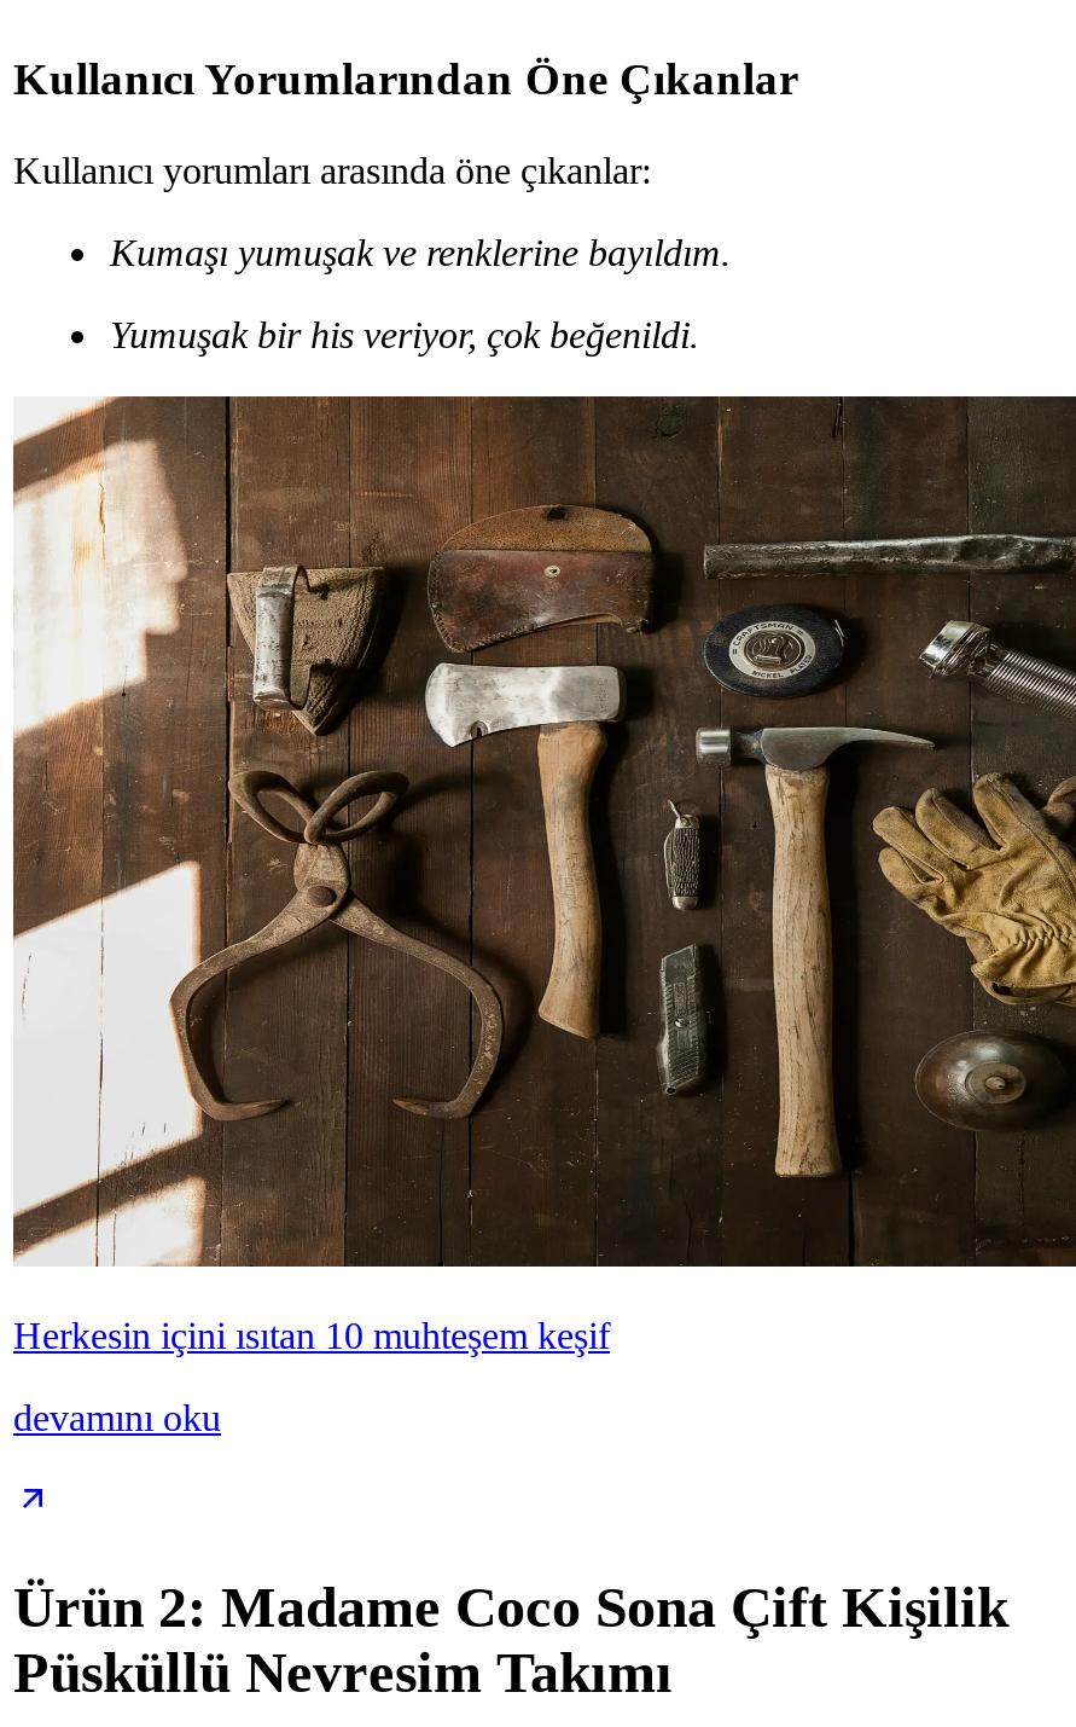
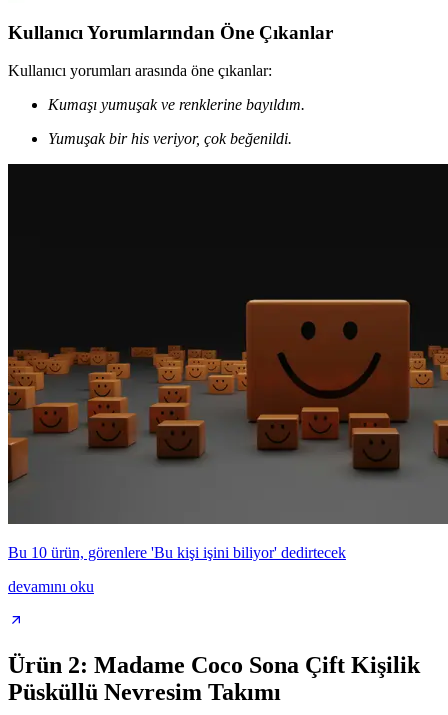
- [image]
- Herkesin içini ısıtan 10 muhteşem keşif
+ [image]
+ Bu 10 ürün, görenlere 'Bu kişi işini biliyor' dedirtecek
